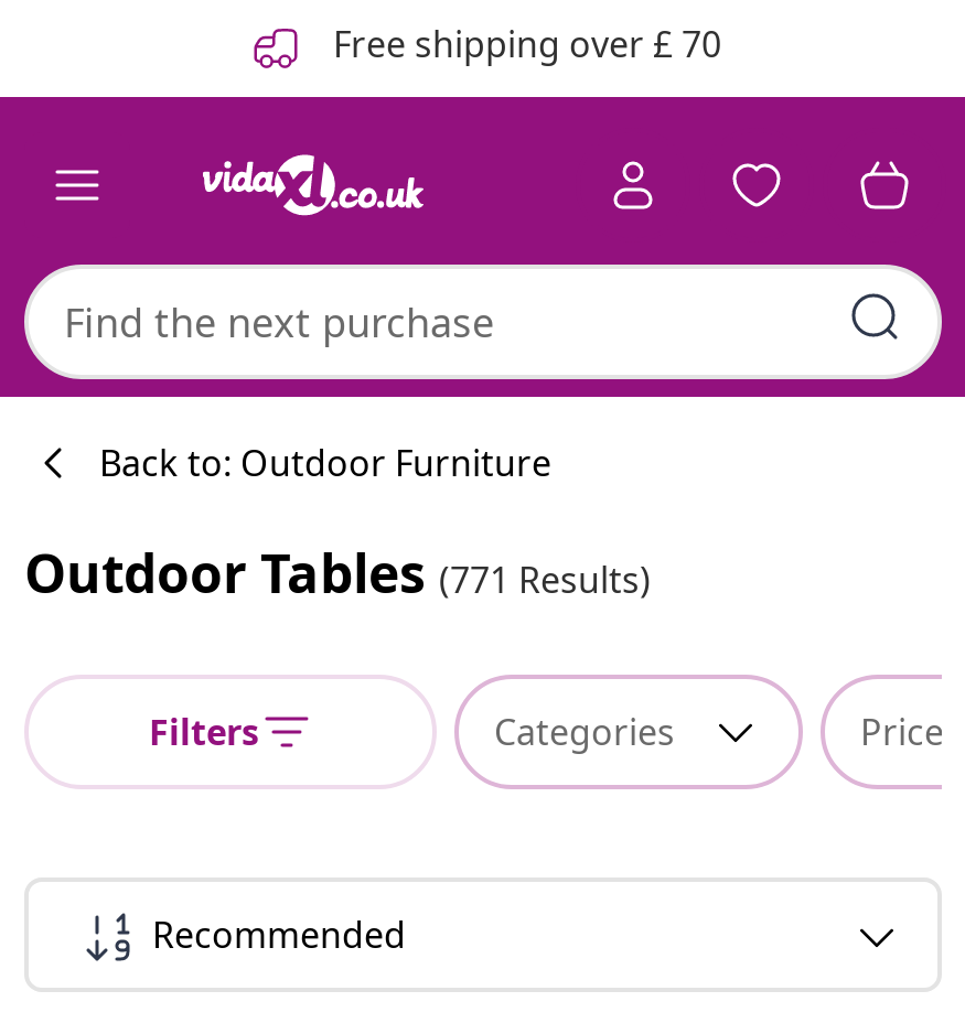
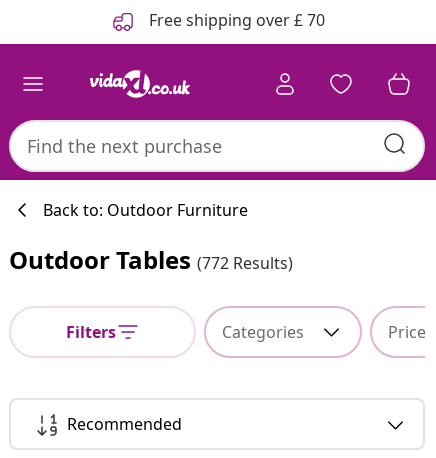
- Outdoor Tables (771 Results)
+ Outdoor Tables (772 Results)
